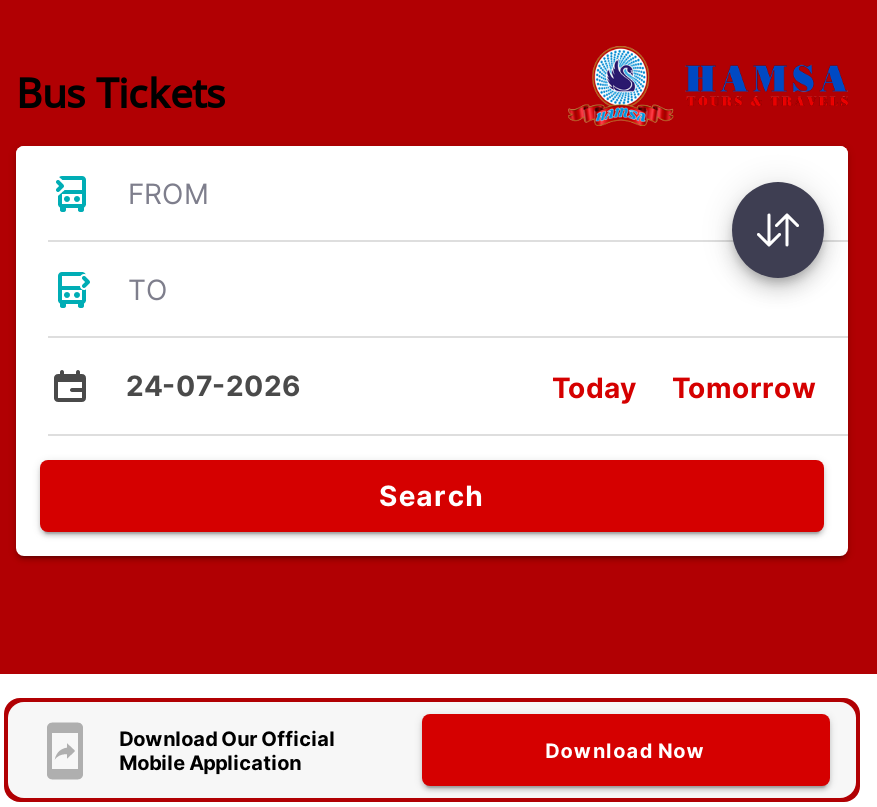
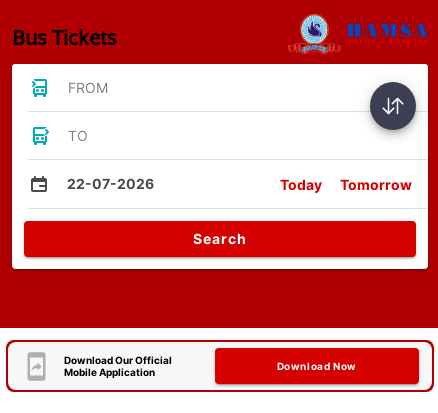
- 24-07-2026
+ 22-07-2026
